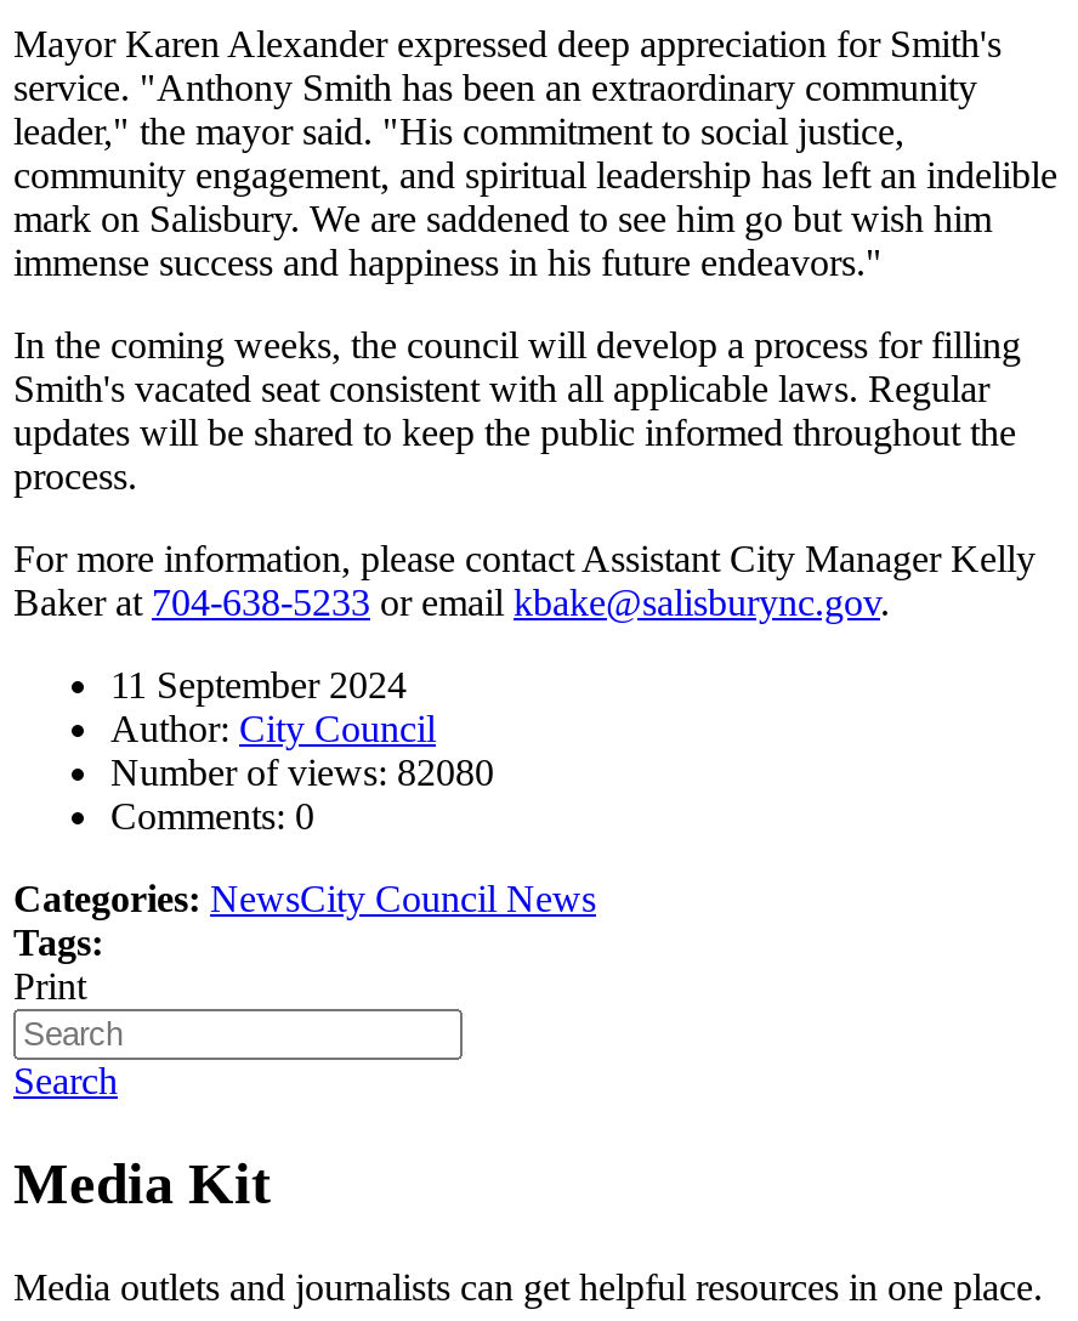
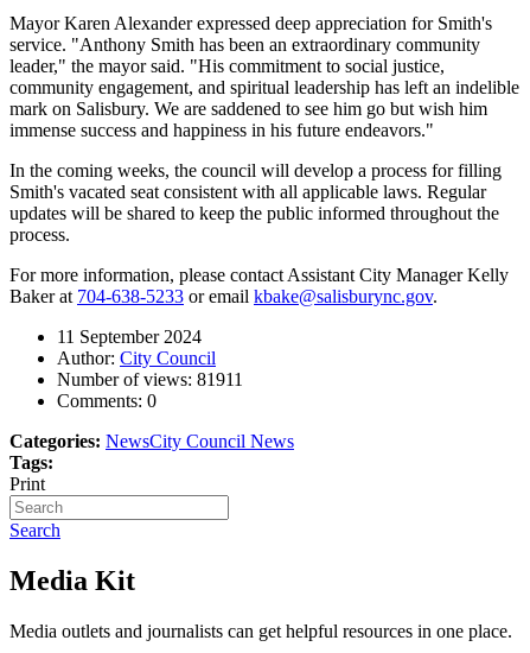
- Number of views: 82080
+ Number of views: 81911
